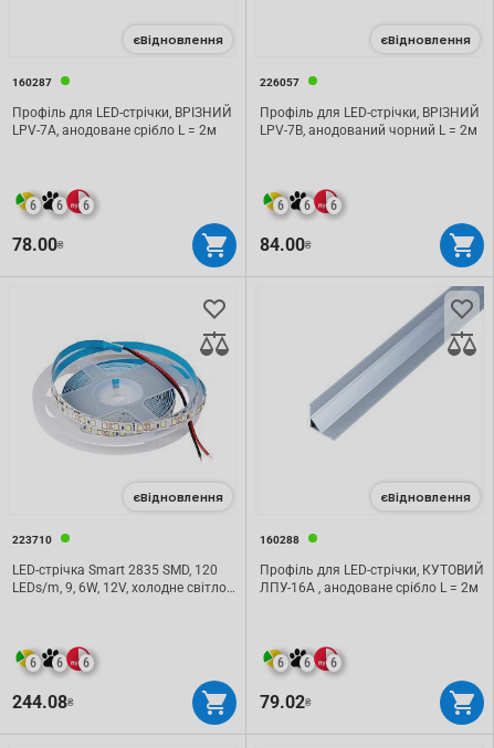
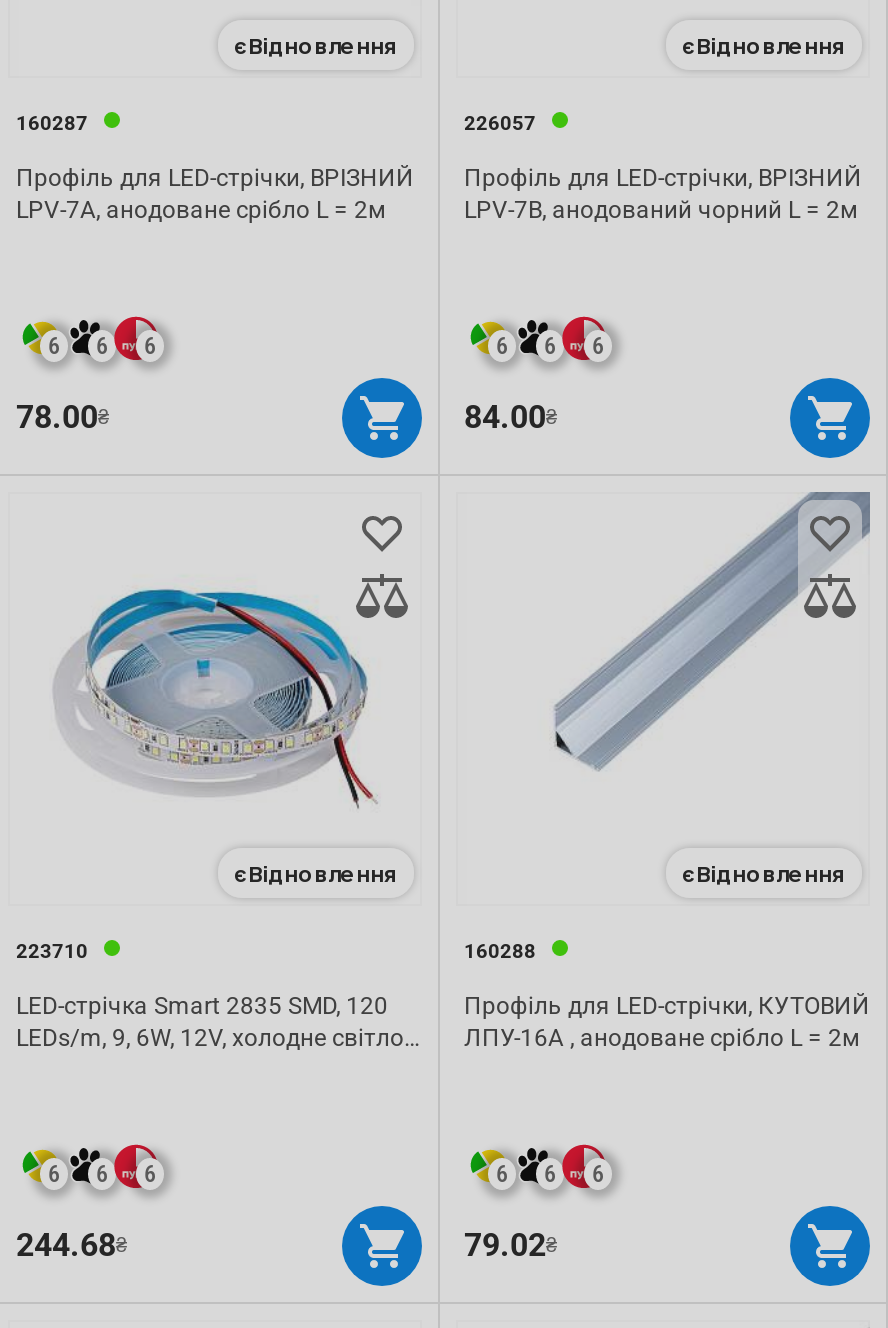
- 244.08₴
+ 244.68₴
